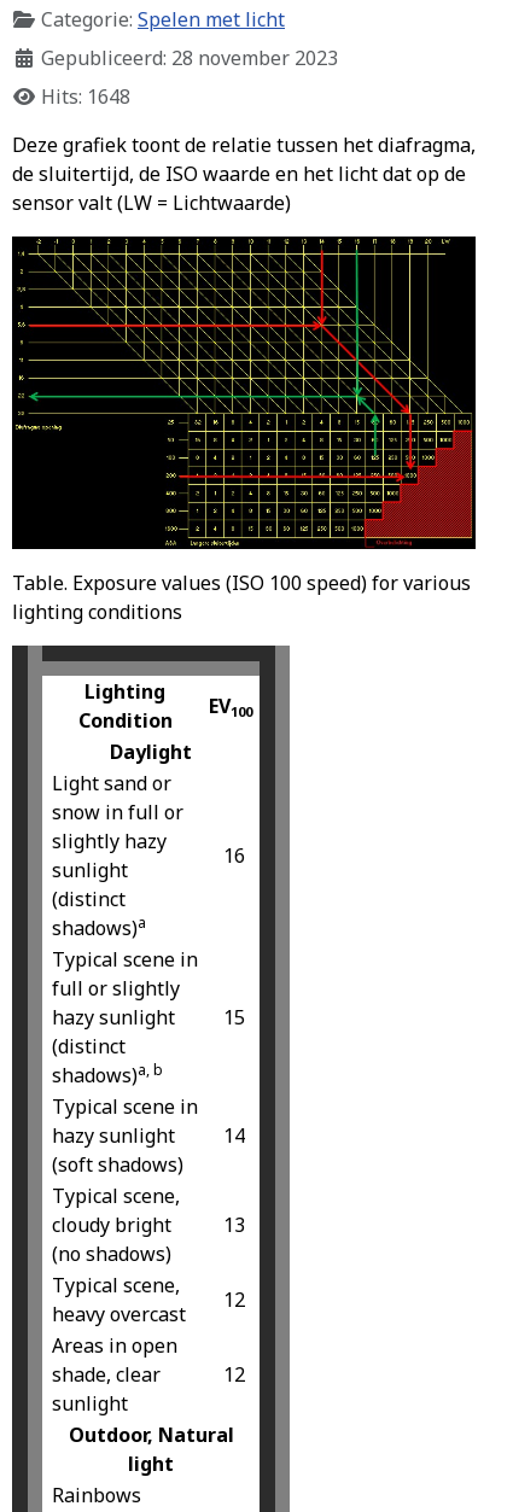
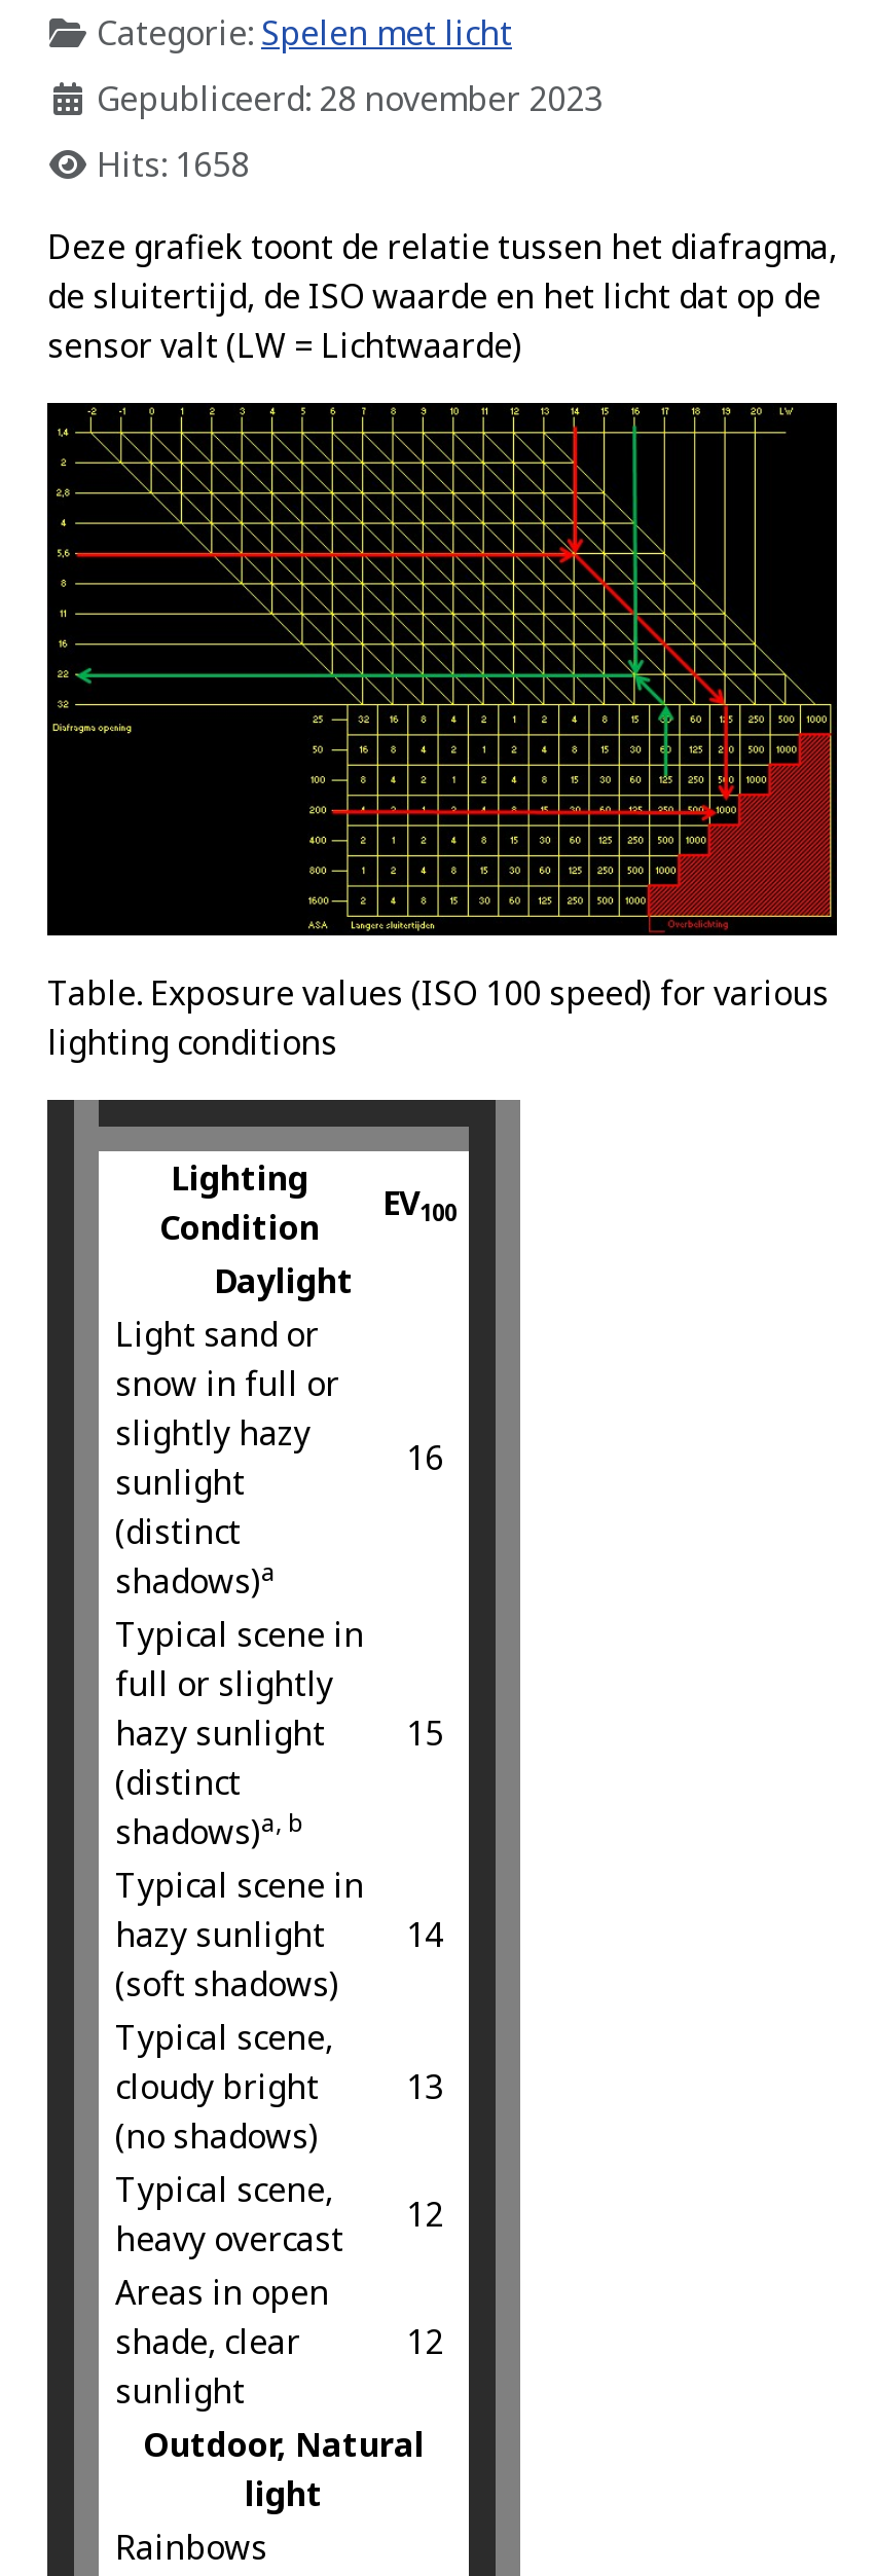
- Hits: 1648
+ Hits: 1658
